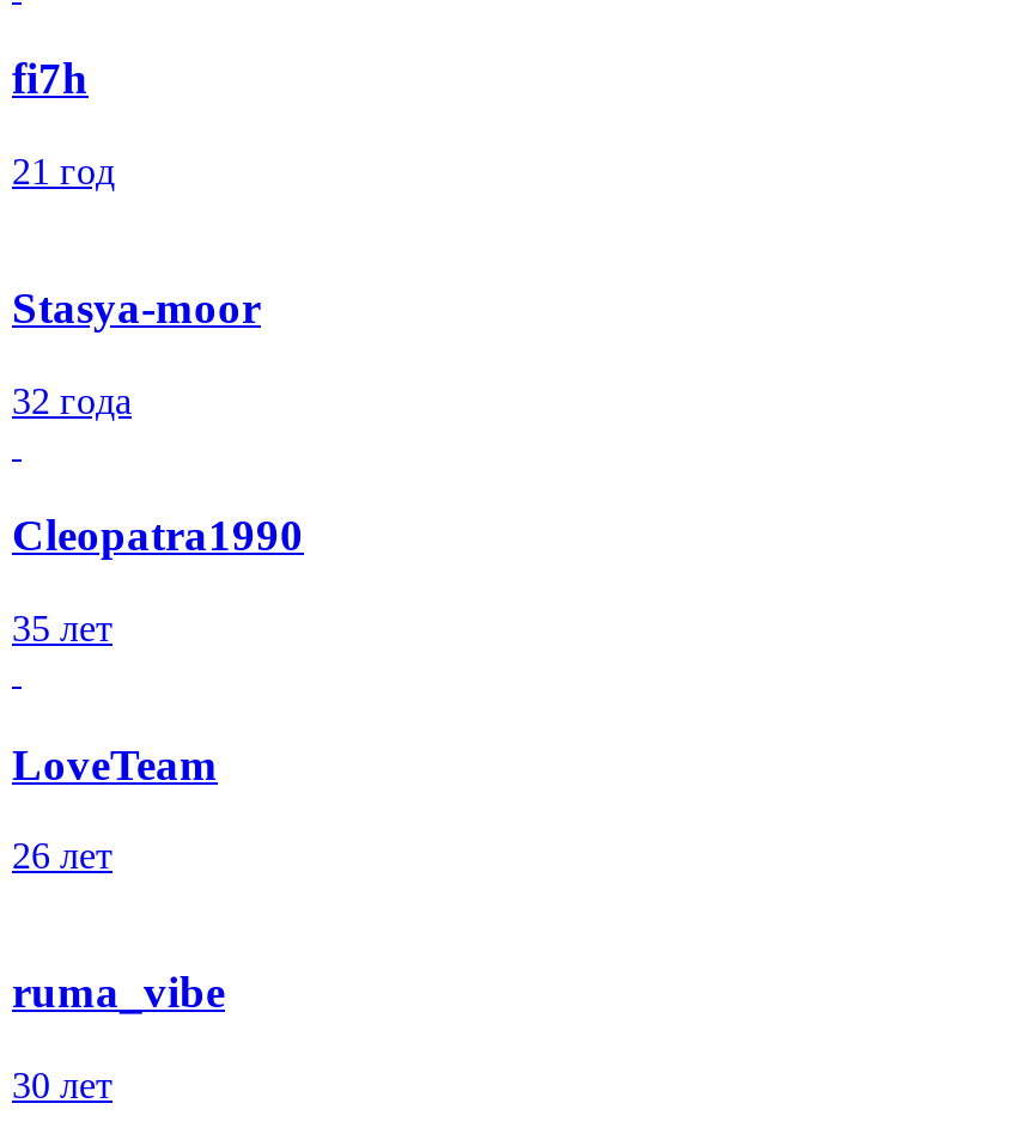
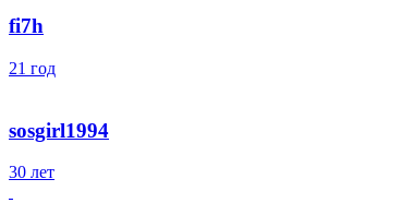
- Stasya-moor
- 32 года
- Cleopatra1990
- 35 лет
- LoveTeam
- 26 лет
- ruma_vibe
+ sosgirl1994
